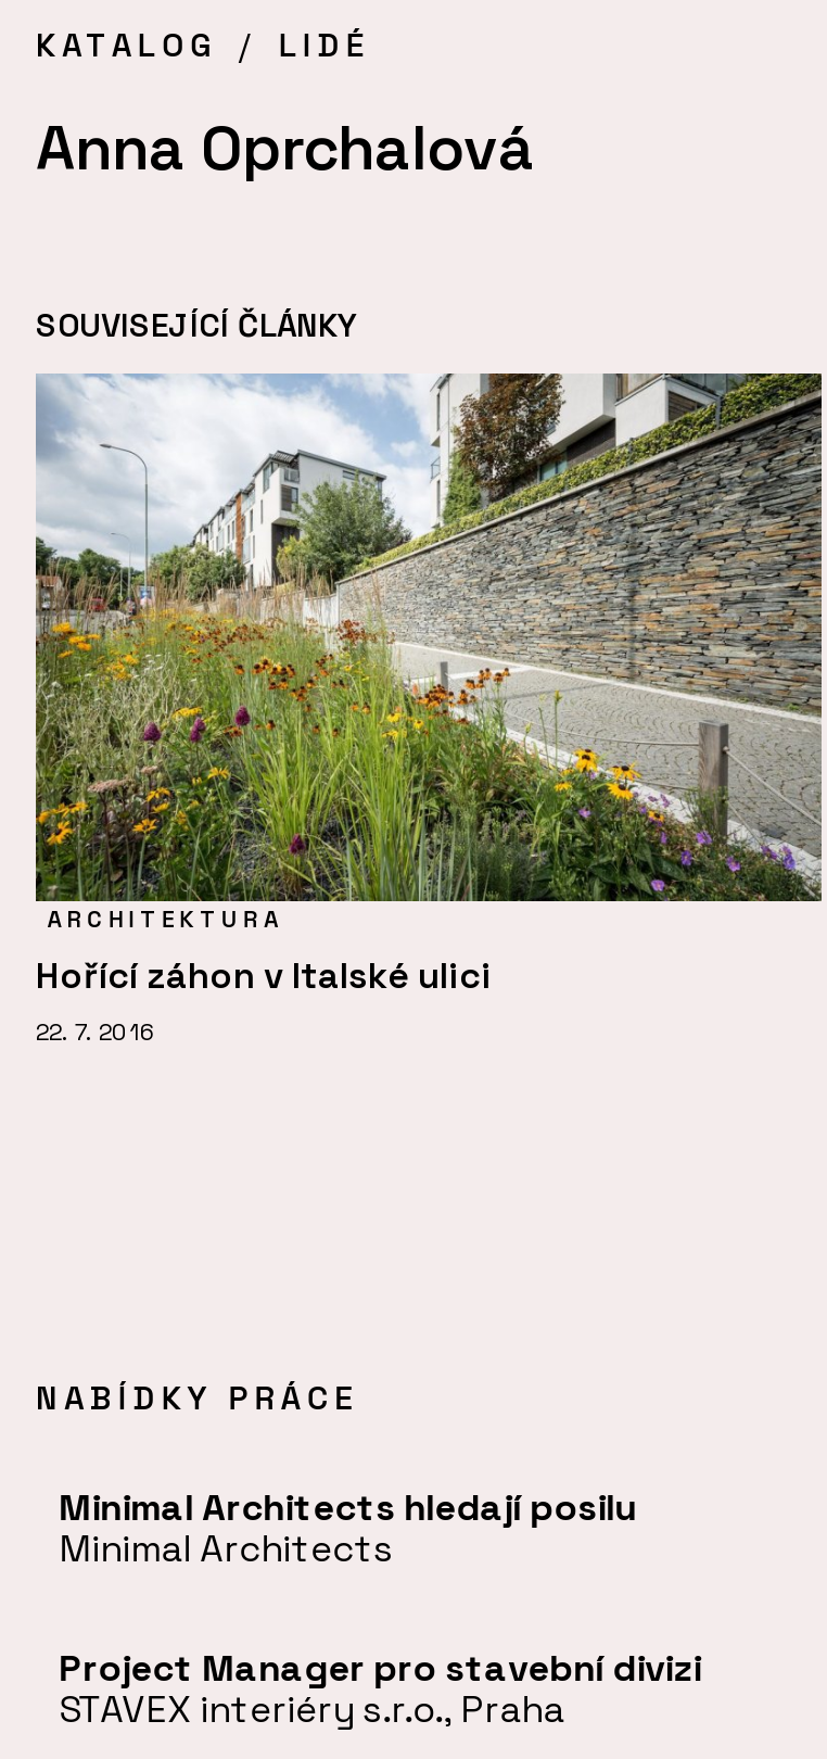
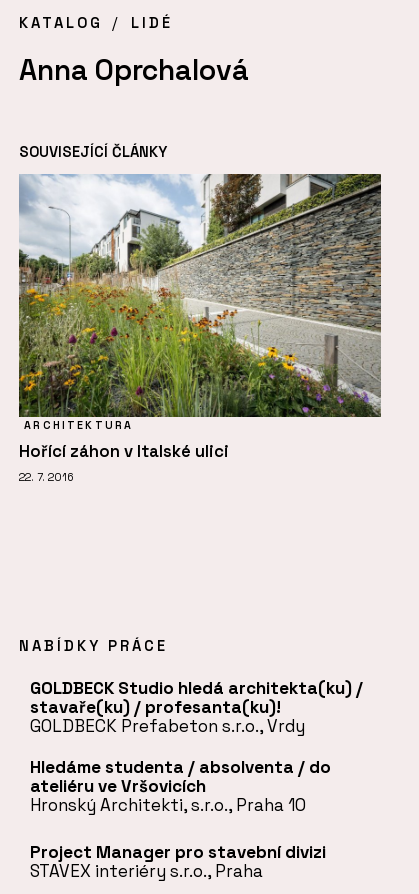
- Minimal Architects hledají posilu
- Minimal Architects
+ GOLDBECK Studio hledá architekta(ku) /
+ stavaře(ku) / profesanta(ku)!
+ GOLDBECK Prefabeton s.r.o., Vrdy
+ Hledáme studenta / absolventa / do
+ ateliéru ve Vršovicích
+ Hronský Architekti, s.r.o., Praha 10
